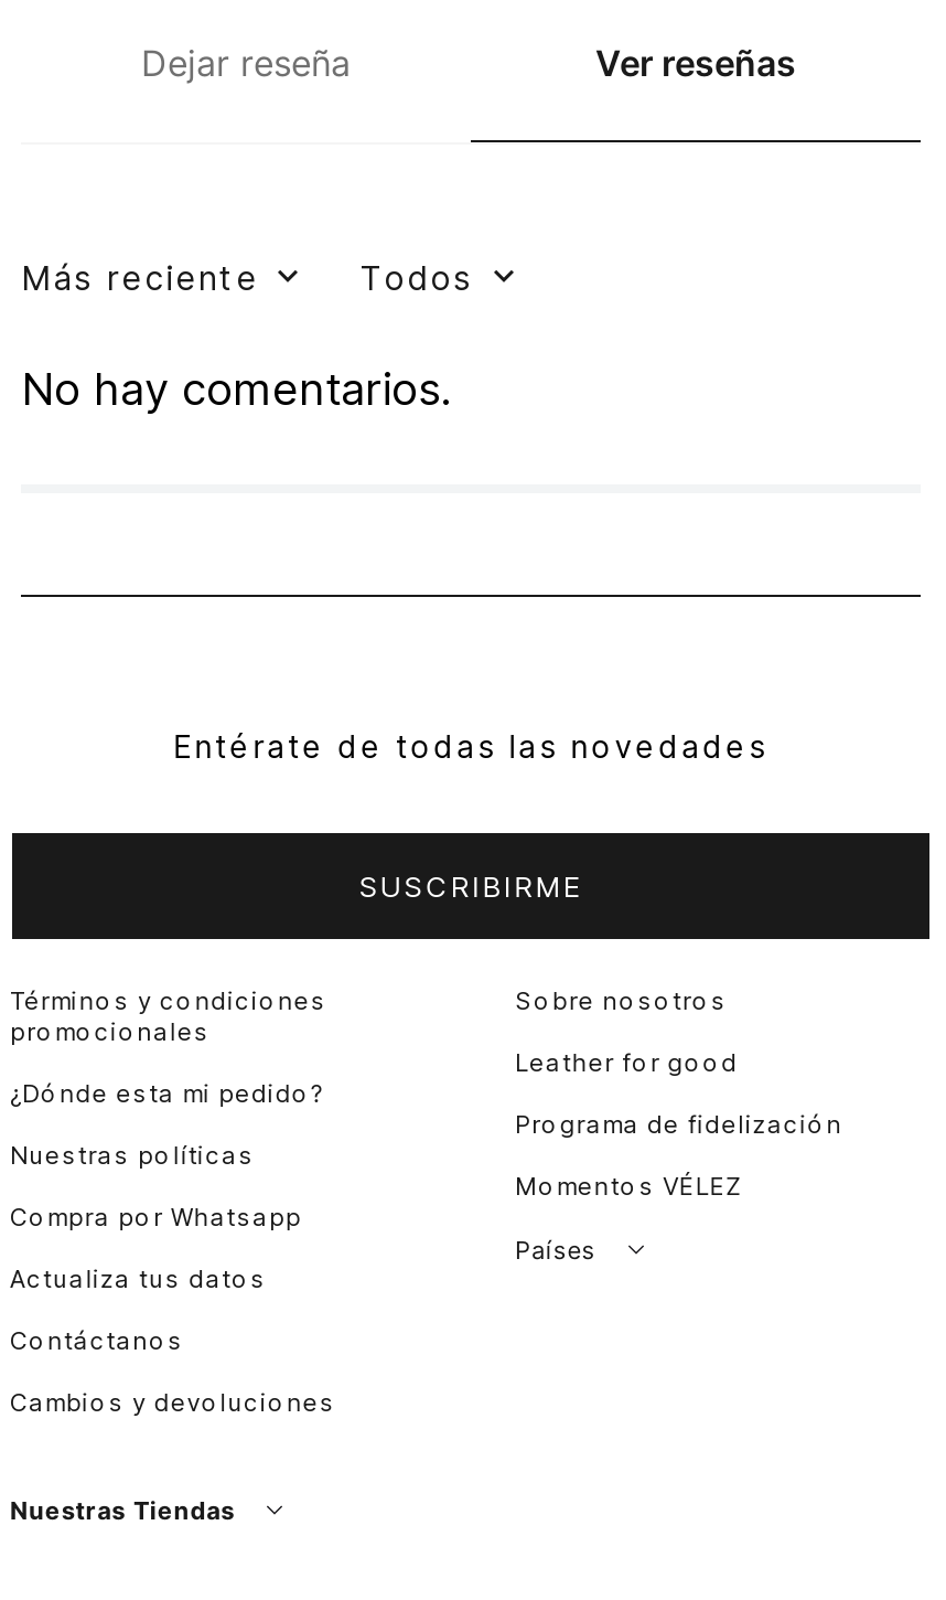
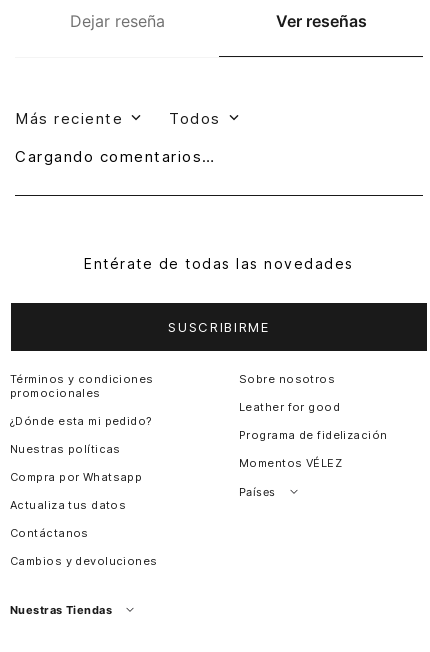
- No hay comentarios.
+ Cargando comentarios…
